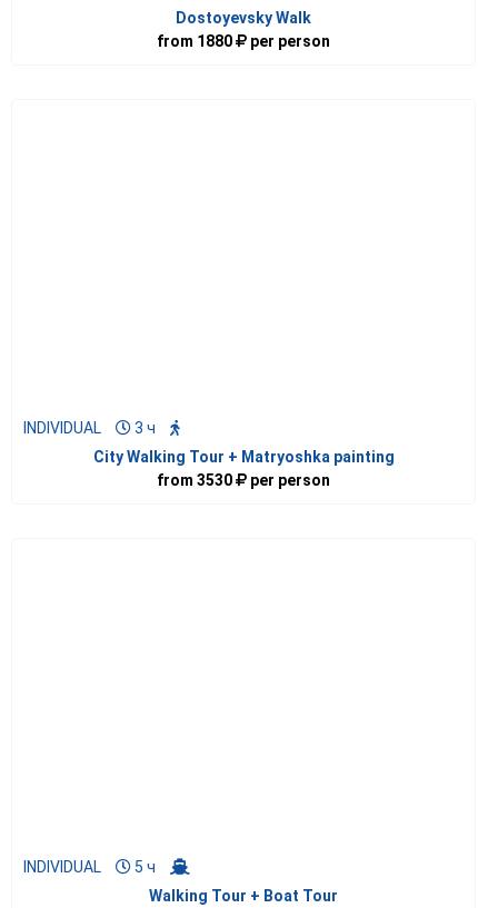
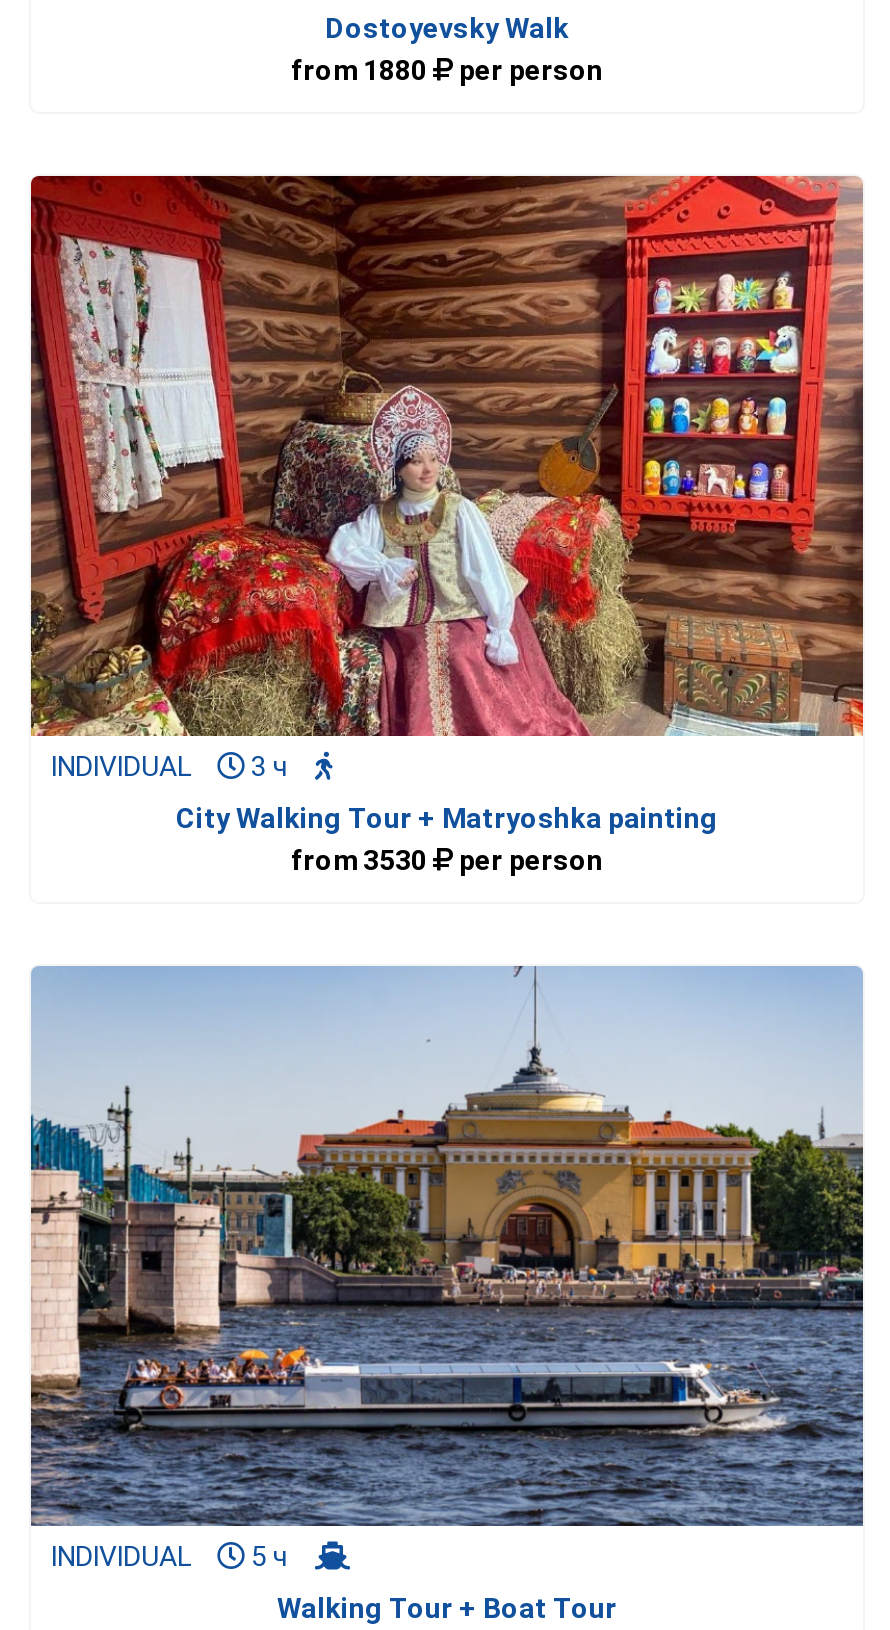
+ [image]

+ [image]
